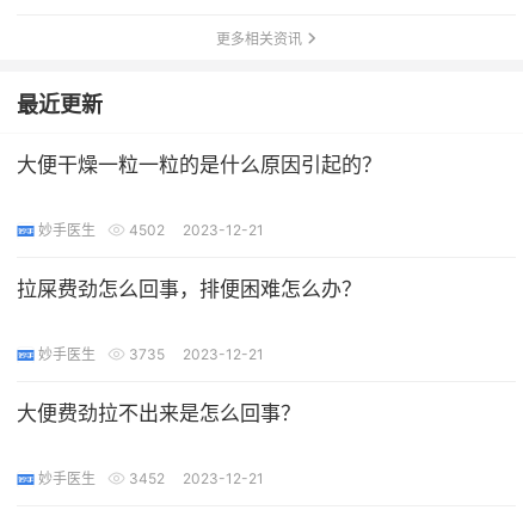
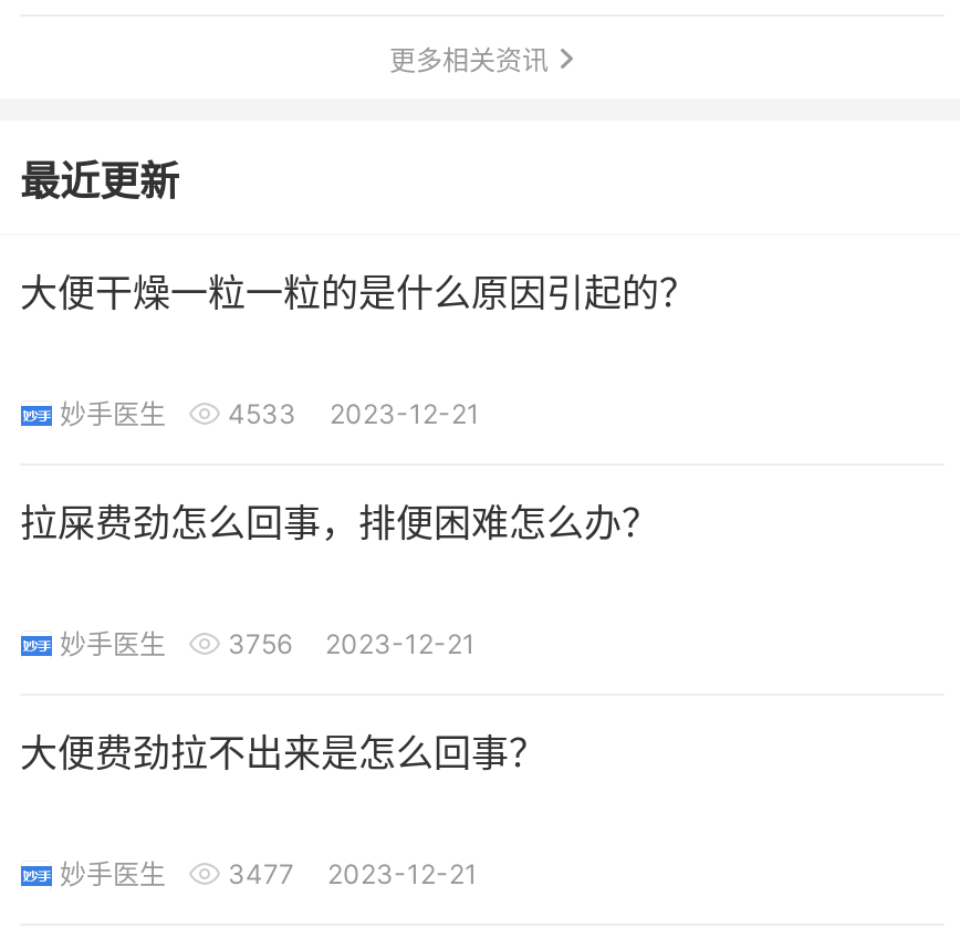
- 妙手医生 4502 2023-12-21
+ 妙手医生 4533 2023-12-21

- 妙手医生 3735 2023-12-21
+ 妙手医生 3756 2023-12-21

- 妙手医生 3452 2023-12-21
+ 妙手医生 3477 2023-12-21
